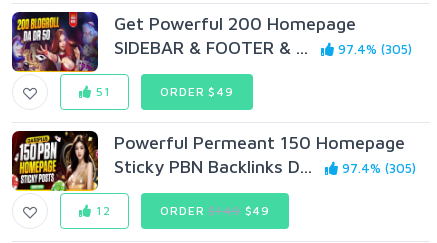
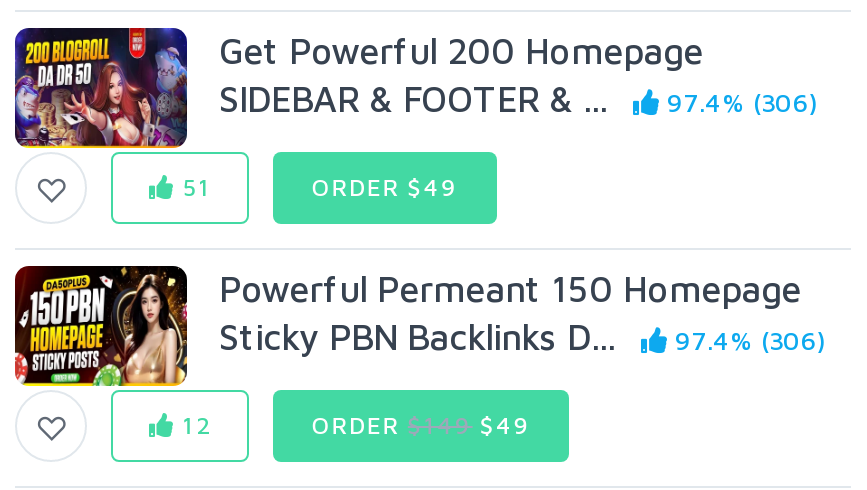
- SIDEBAR & FOOTER & ... 97.4% (305)
+ SIDEBAR & FOOTER & ... 97.4% (306)

- Sticky PBN Backlinks D... 97.4% (305)
+ Sticky PBN Backlinks D... 97.4% (306)
